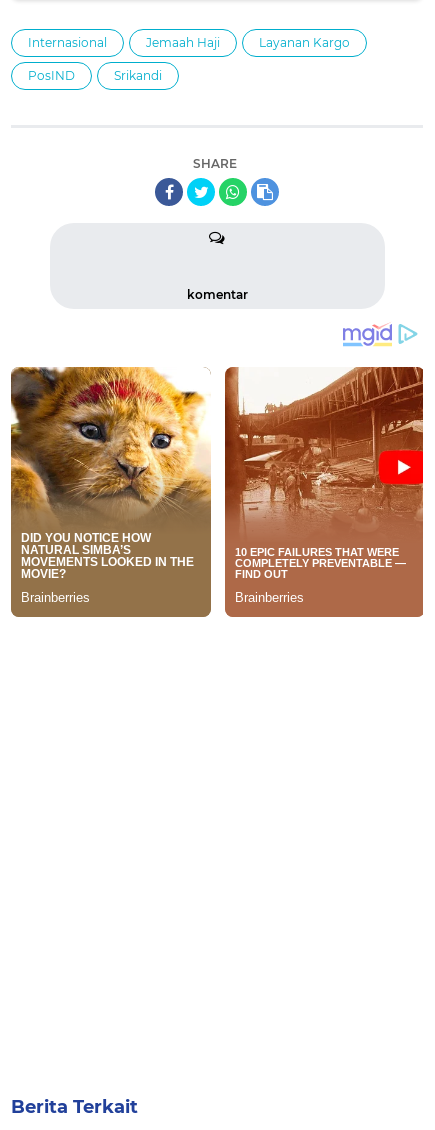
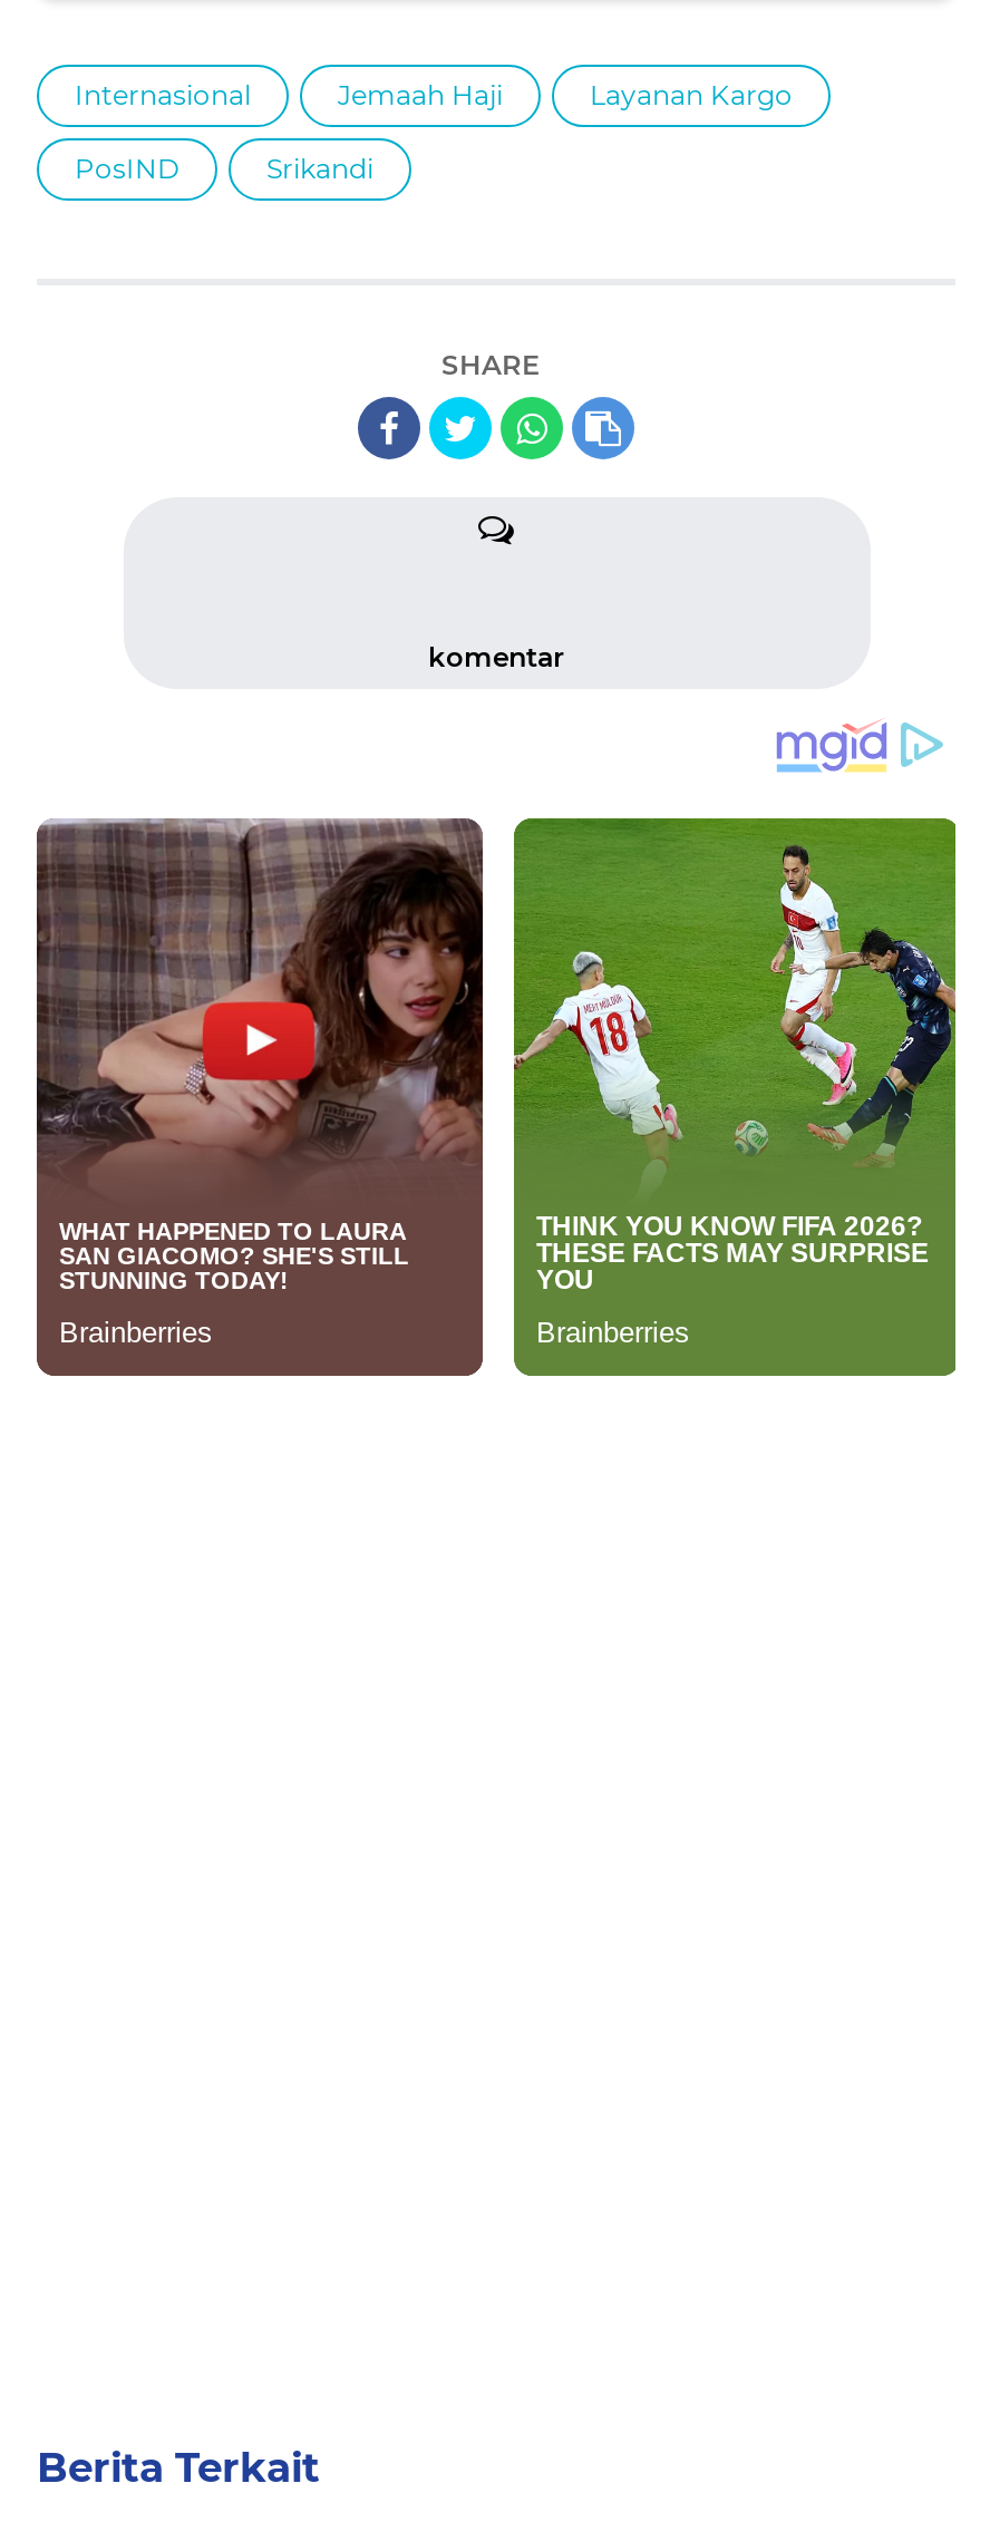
- [image]
+ [image]

- [image]
+ [image]
